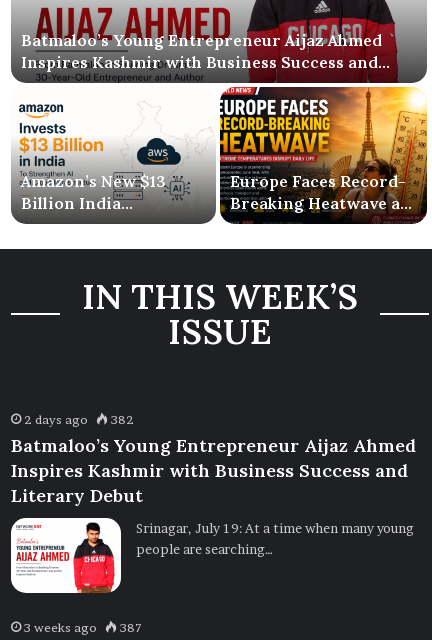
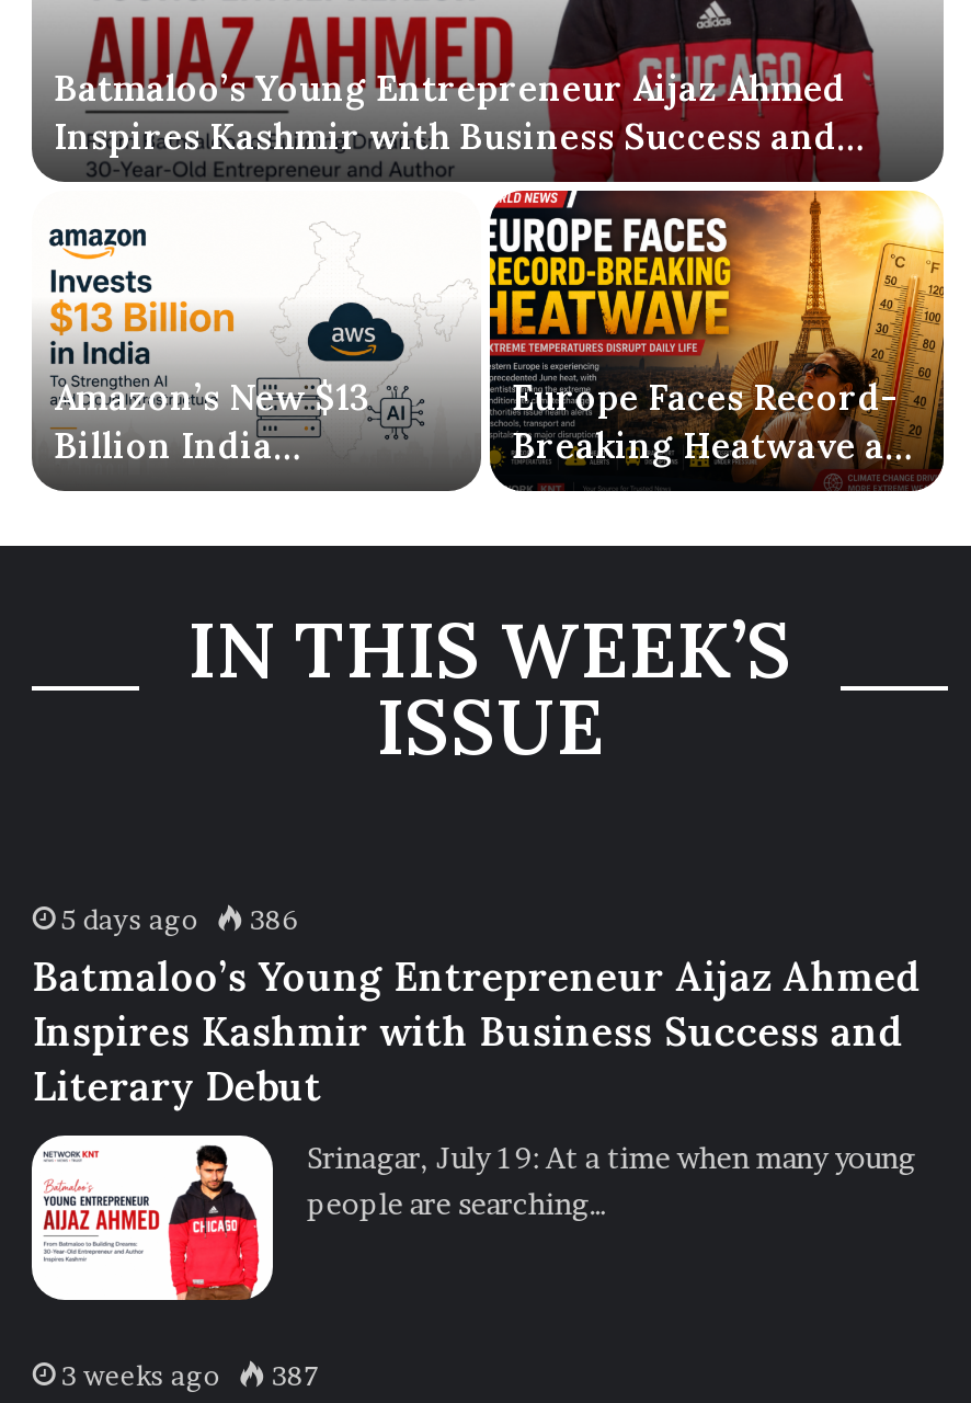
- 2 days ago
+ 5 days ago

- 382
+ 386
